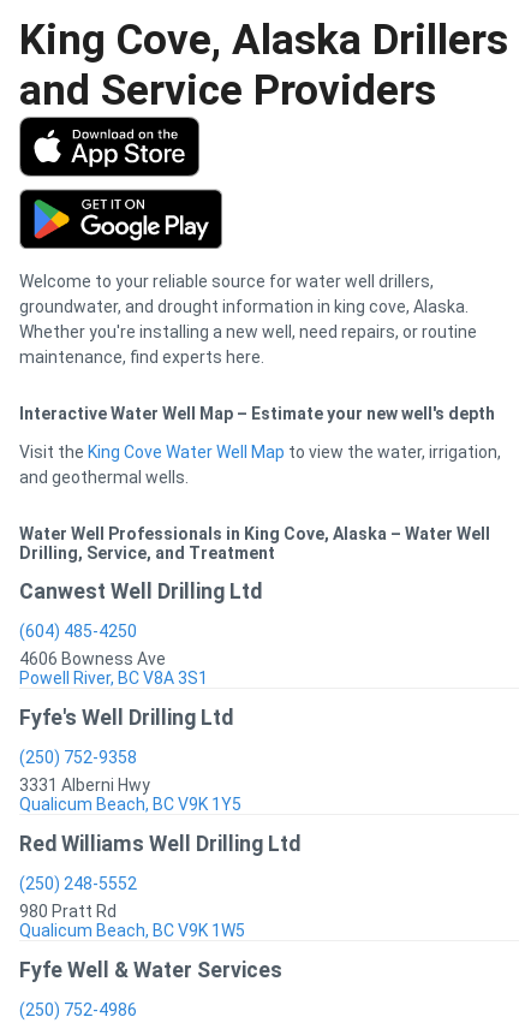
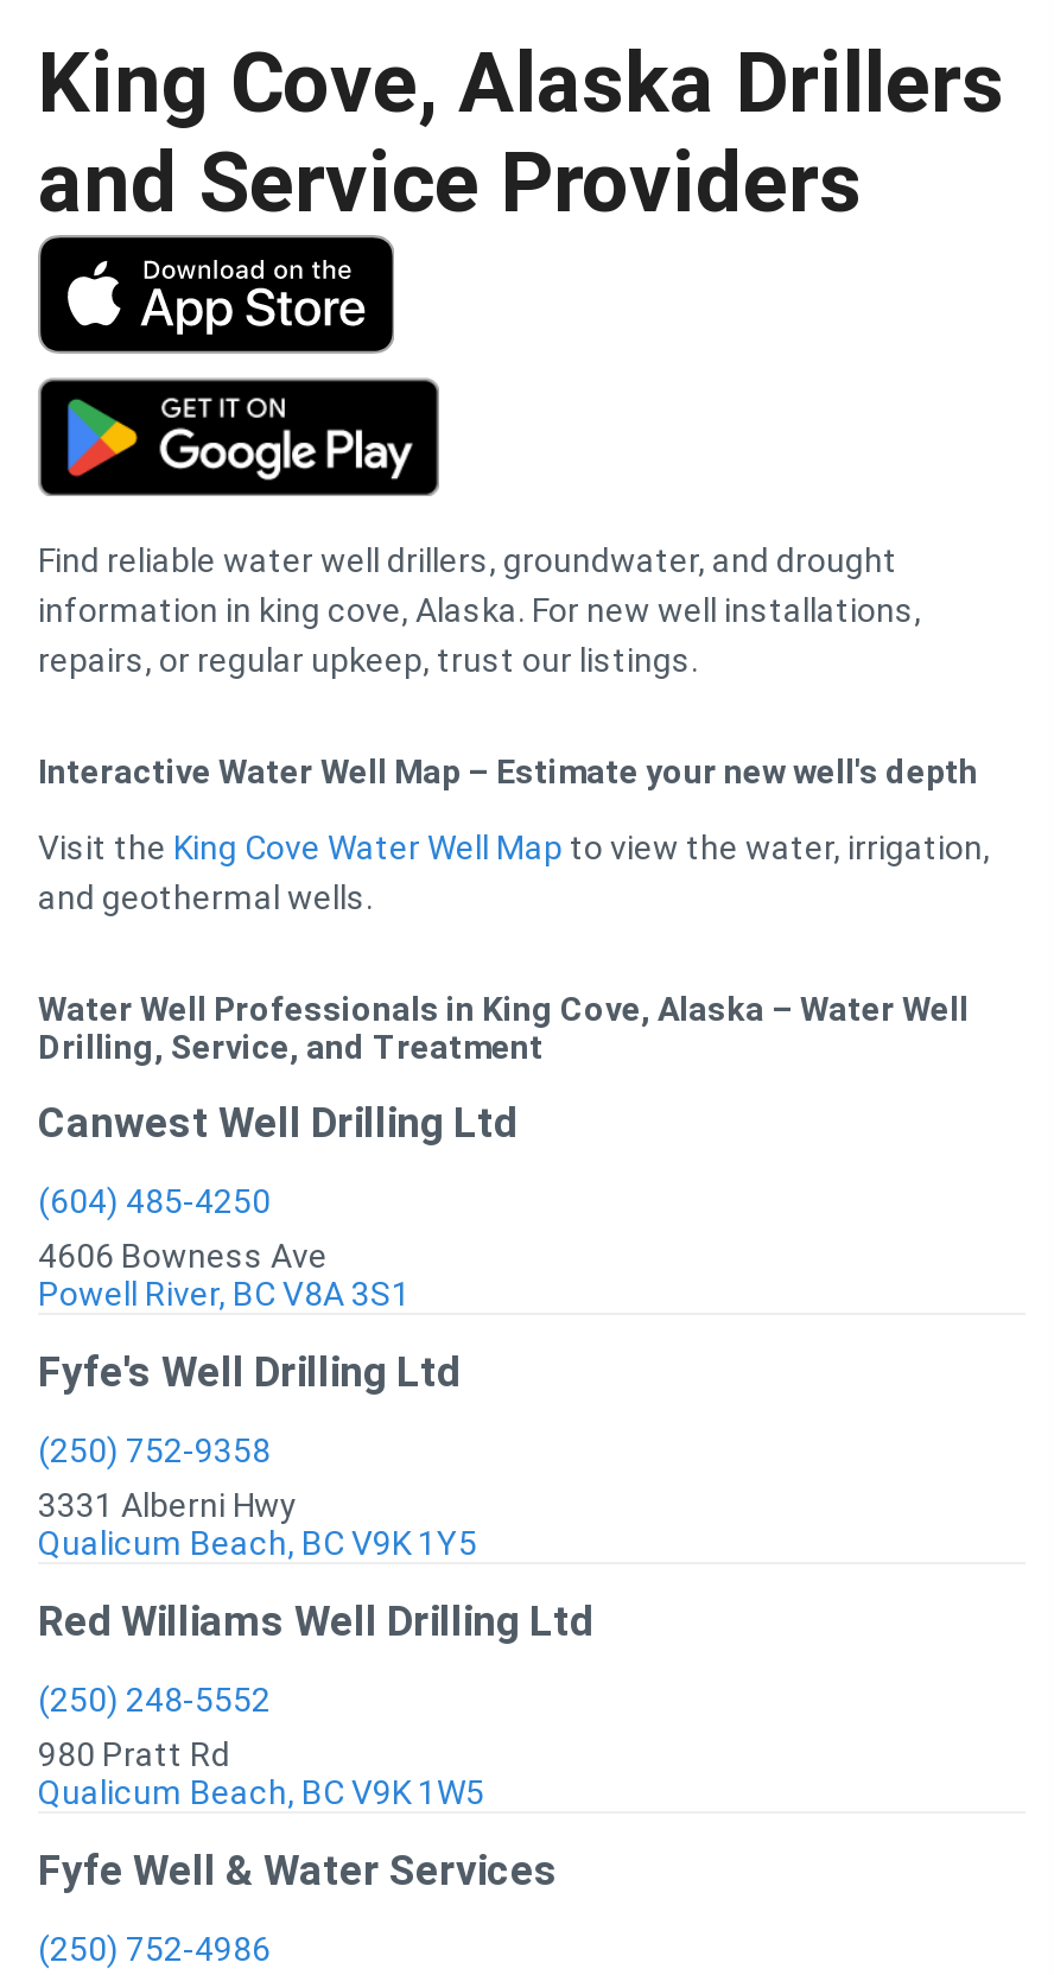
- Welcome to your reliable source for water well drillers,
- groundwater, and drought information in king cove, Alaska.
- Whether you're installing a new well, need repairs, or routine
- maintenance, find experts here.
+ Find reliable water well drillers, groundwater, and drought
+ information in king cove, Alaska. For new well installations,
+ repairs, or regular upkeep, trust our listings.
